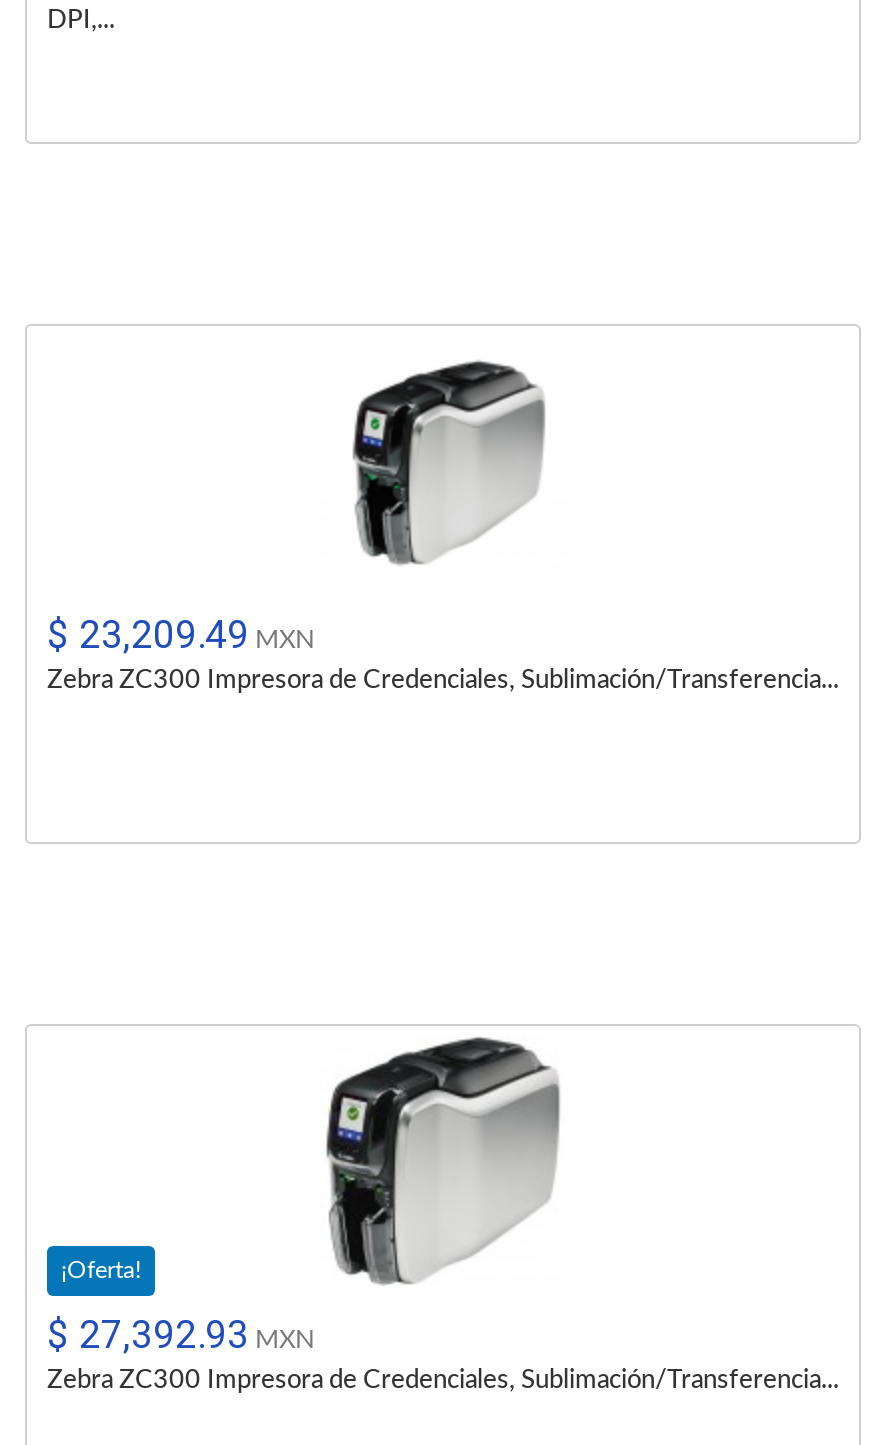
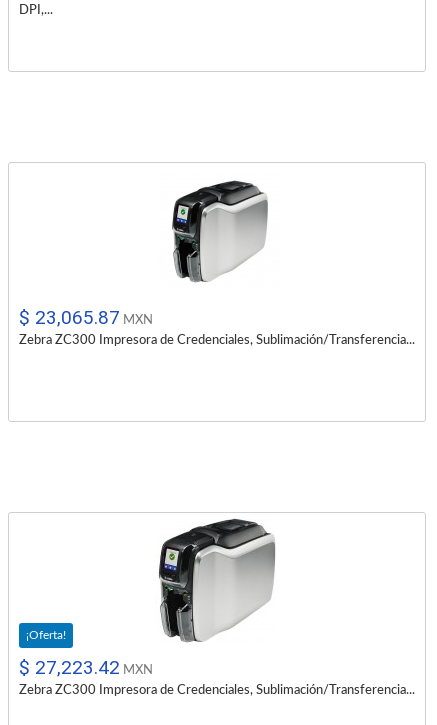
- $ 23,209.49 MXN
+ $ 23,065.87 MXN

- $ 27,392.93 MXN
+ $ 27,223.42 MXN
